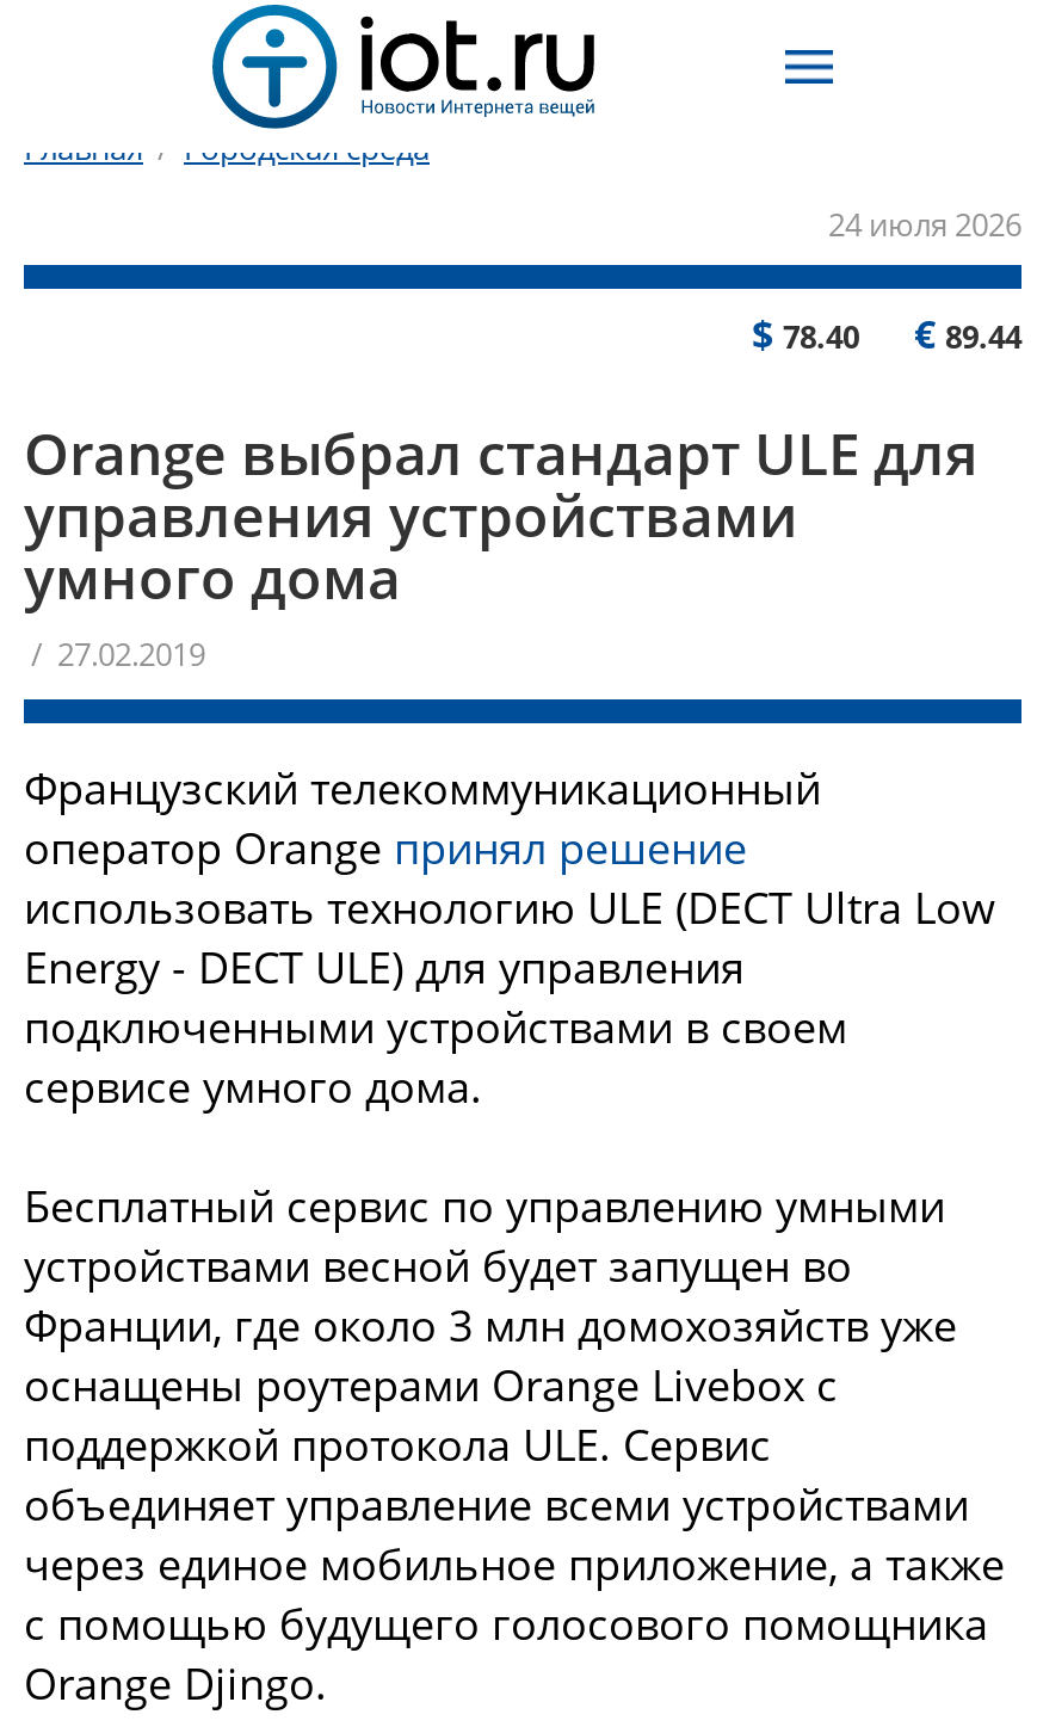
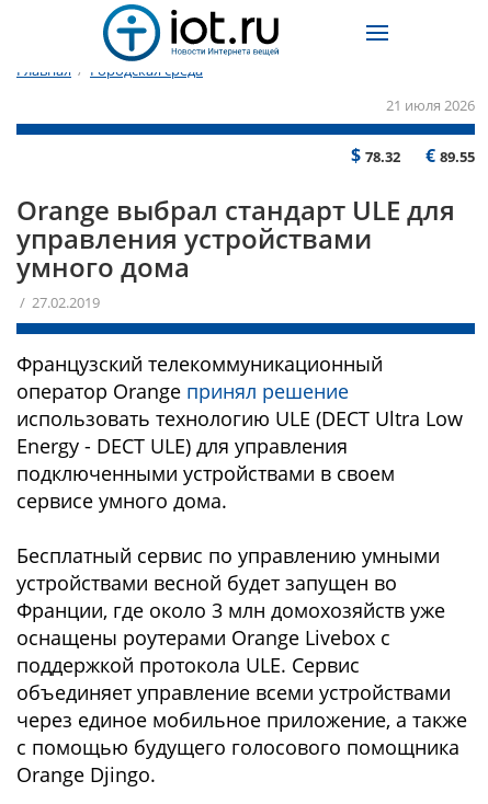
- 24 июля 2026
+ 21 июля 2026

- $78.40
+ $78.32

- €89.44
+ €89.55
